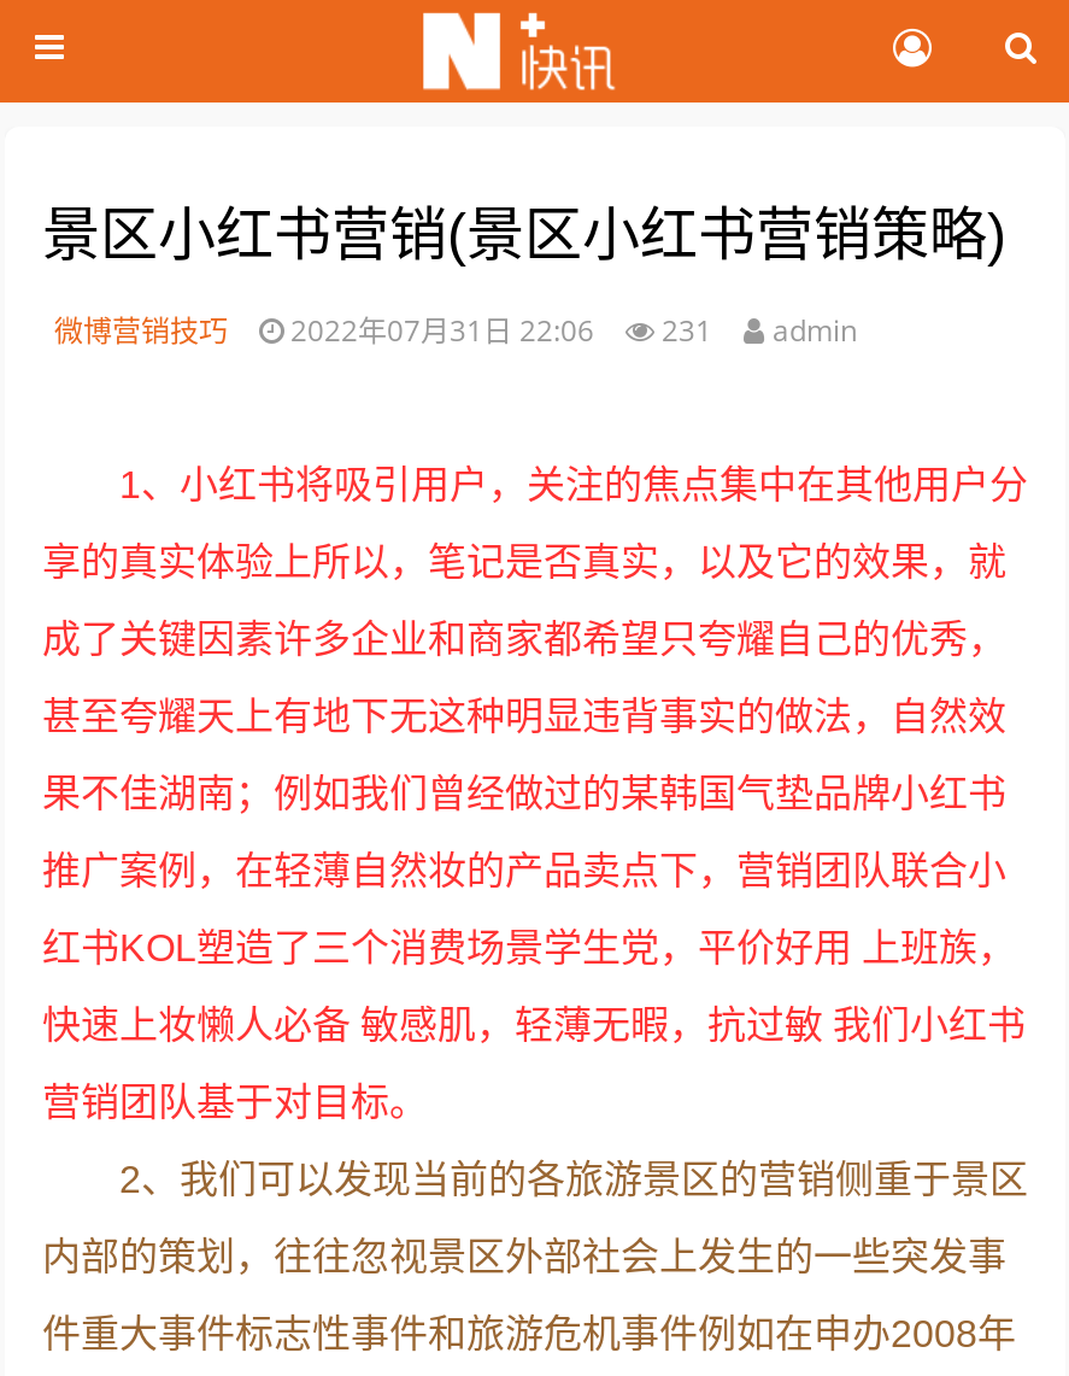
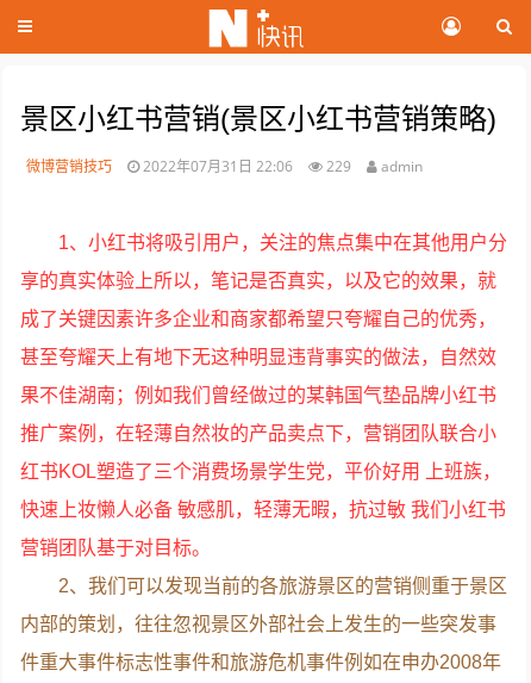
- 微博营销技巧 2022年07月31日 22:06 231 admin
+ 微博营销技巧 2022年07月31日 22:06 229 admin
